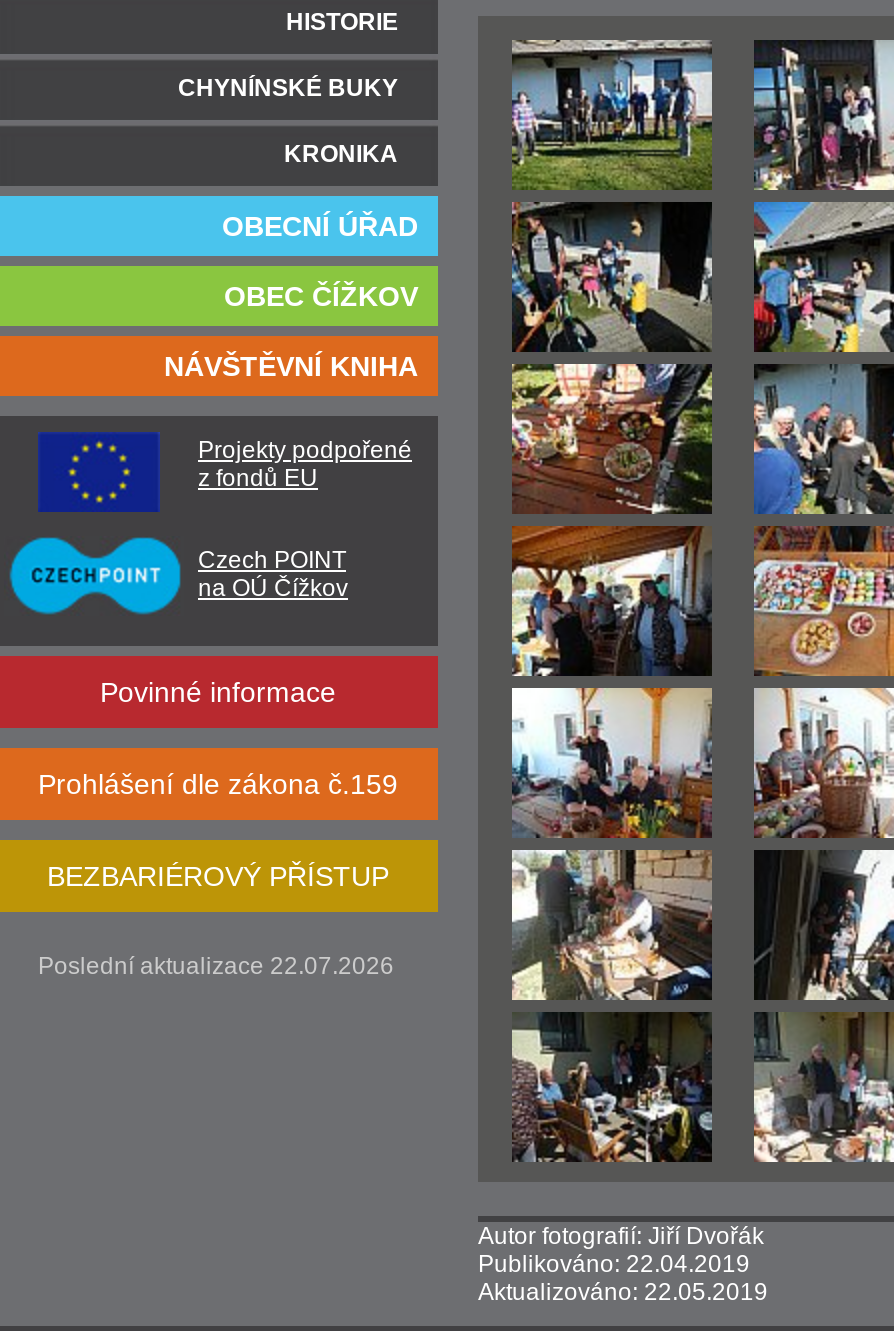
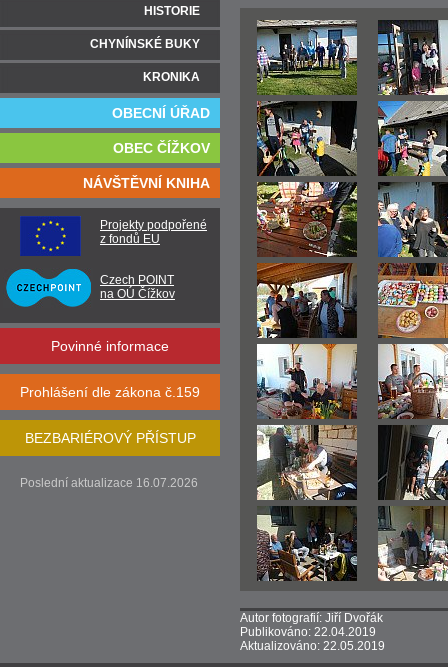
- Poslední aktualizace 22.07.2026
+ Poslední aktualizace 16.07.2026
